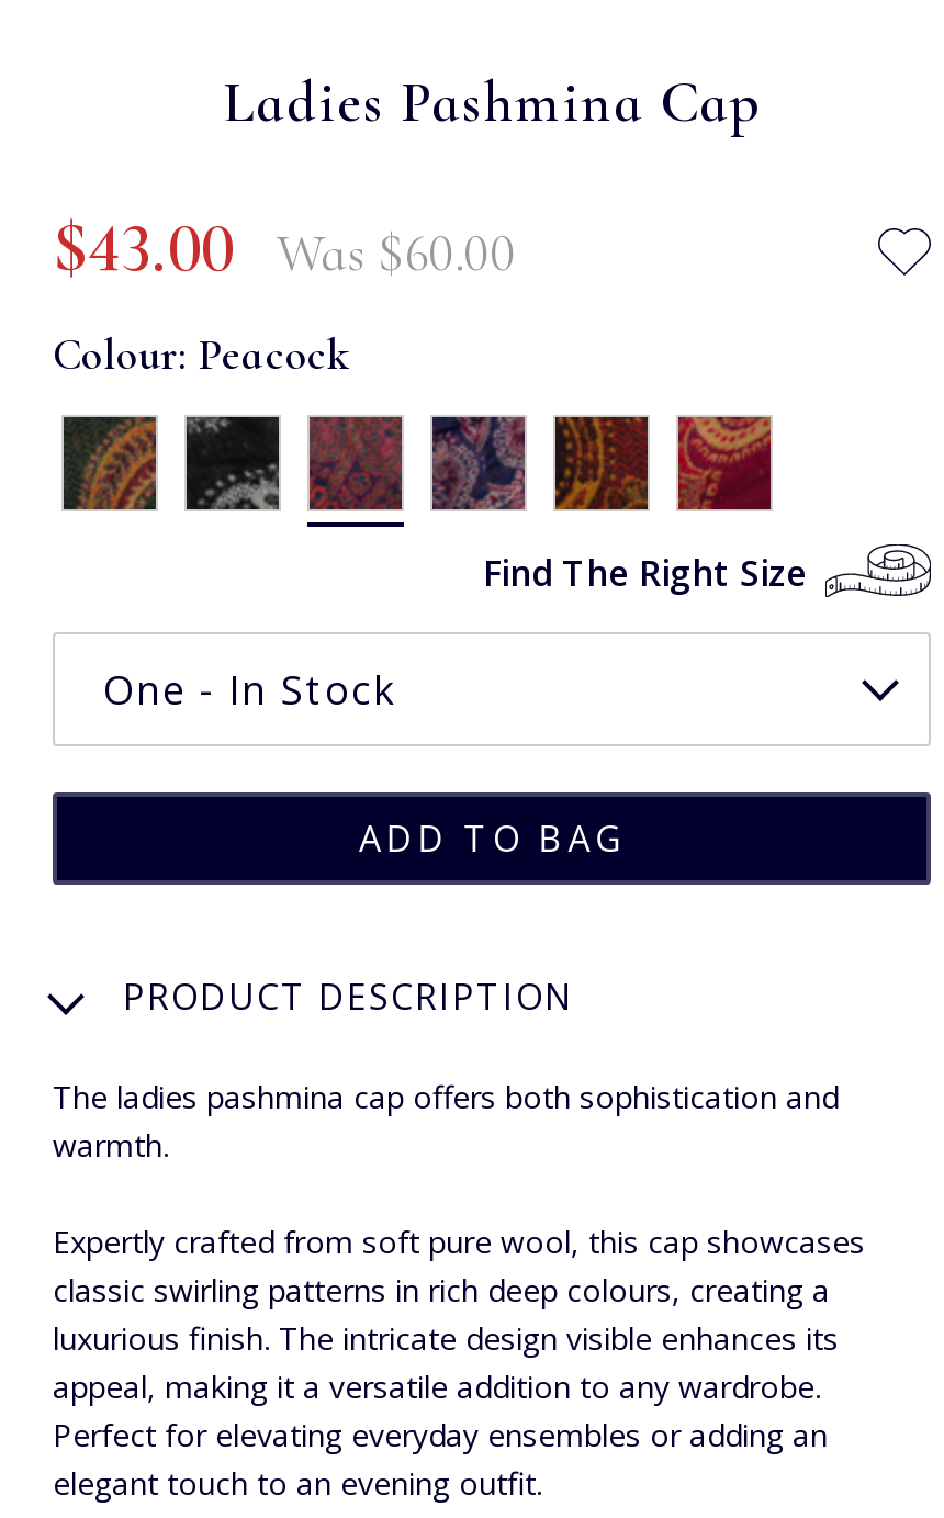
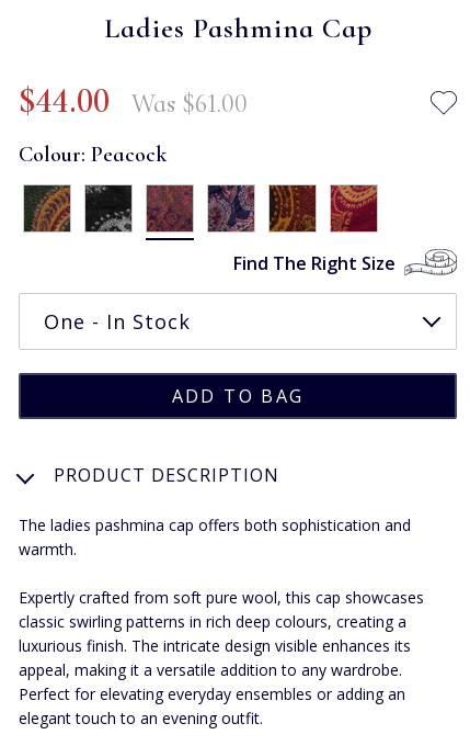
- $‌43.00
+ $‌44.00

- Was $‌60.00
+ Was $‌61.00
